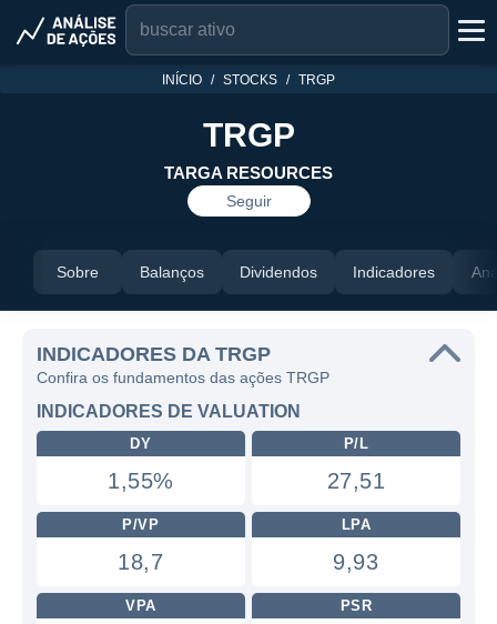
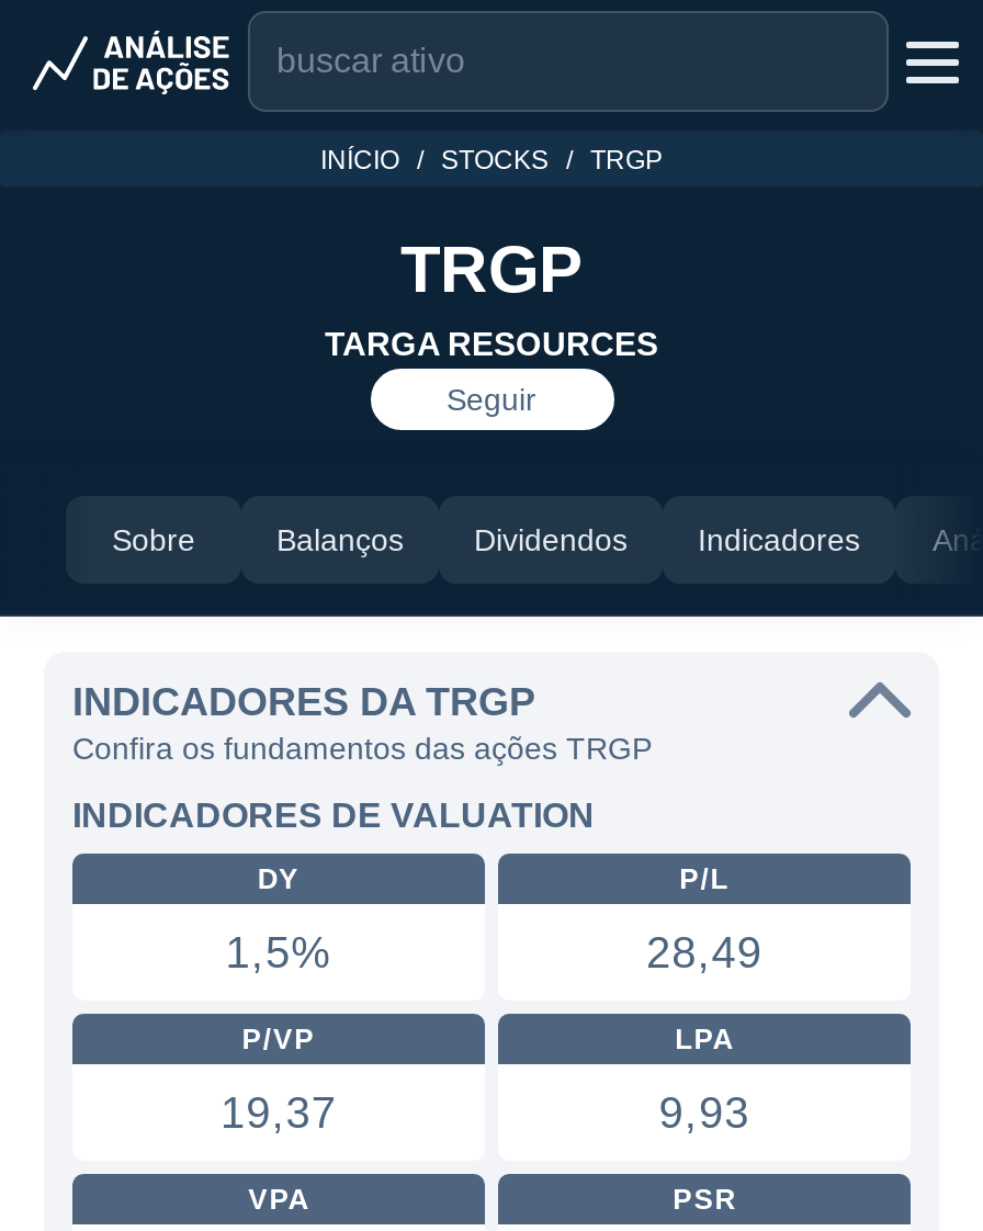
- 1,55%
+ 1,5%

- 27,51
+ 28,49

- 18,7
+ 19,37
